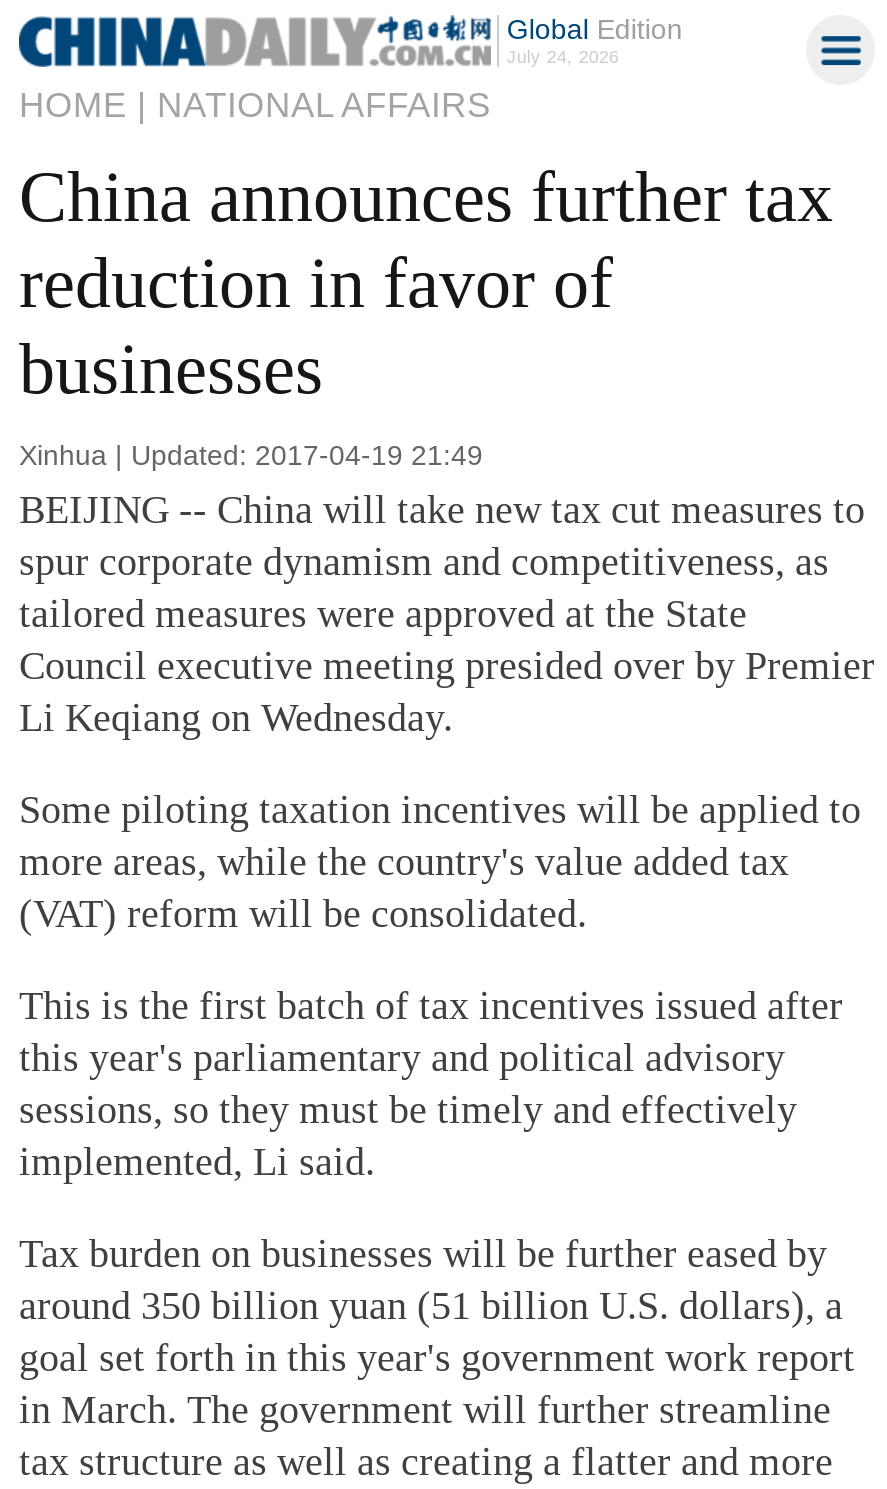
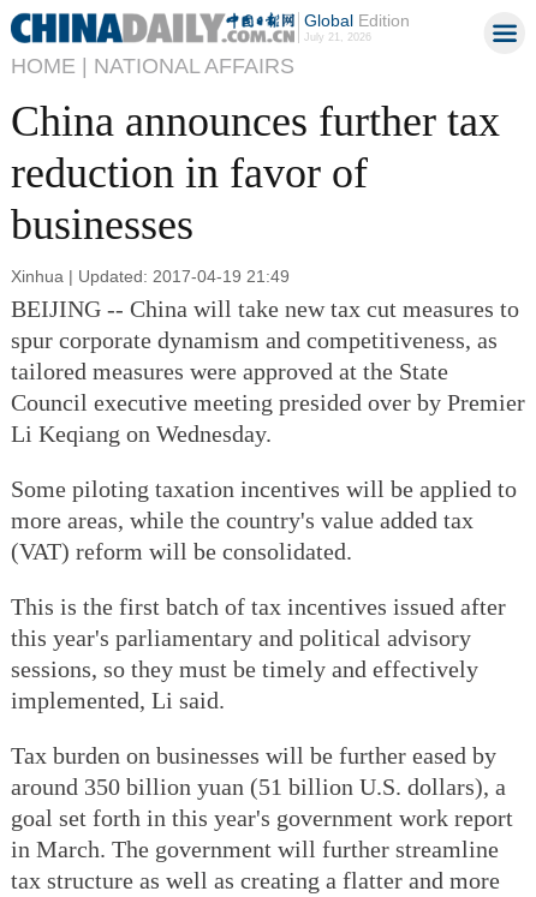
- July 24, 2026
+ July 21, 2026
